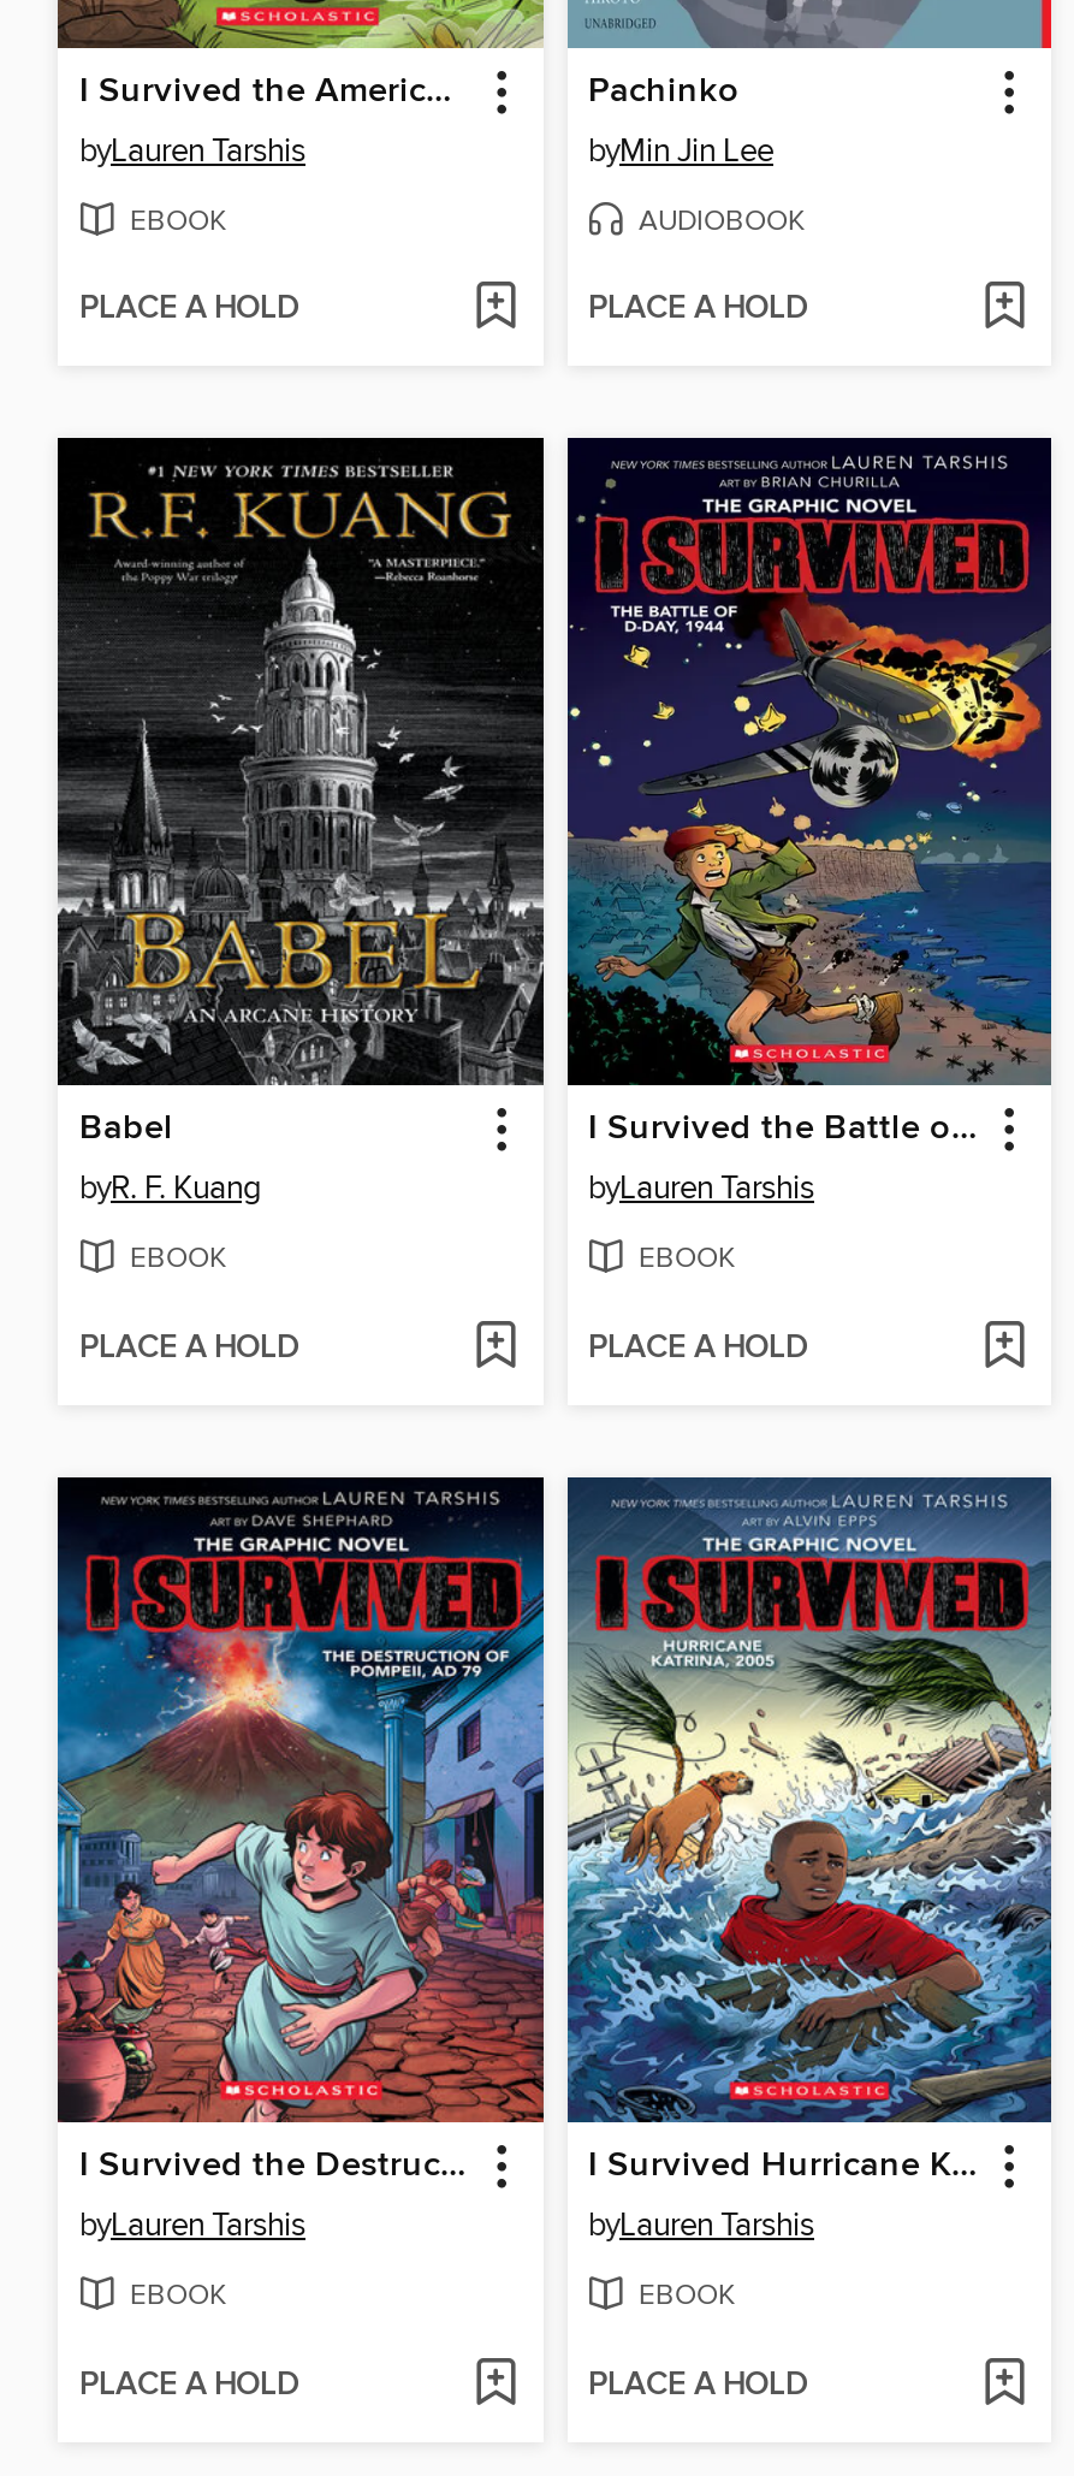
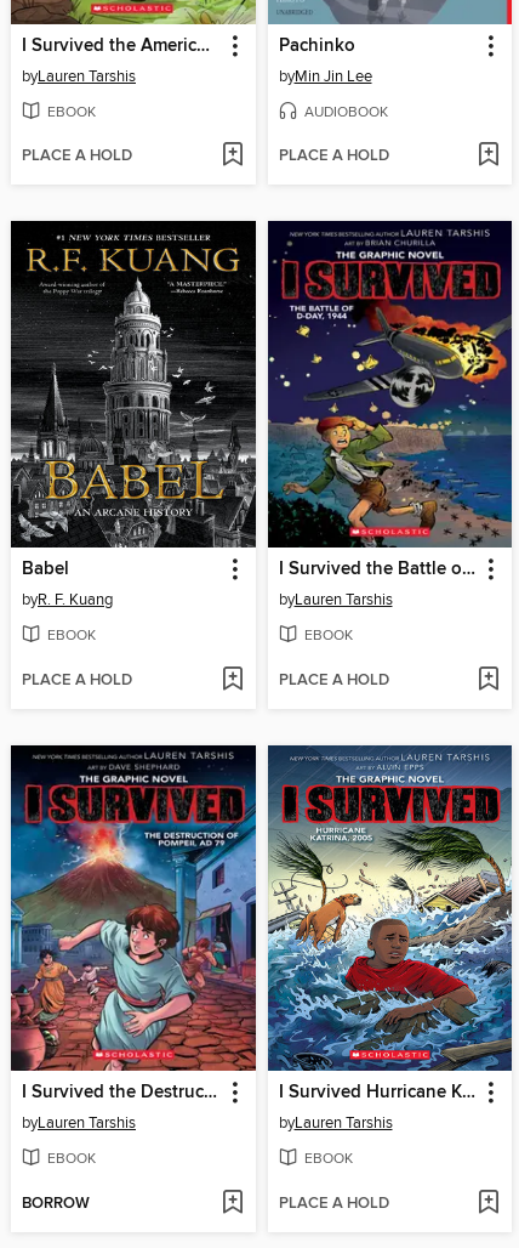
- PLACE A HOLD
+ BORROW
